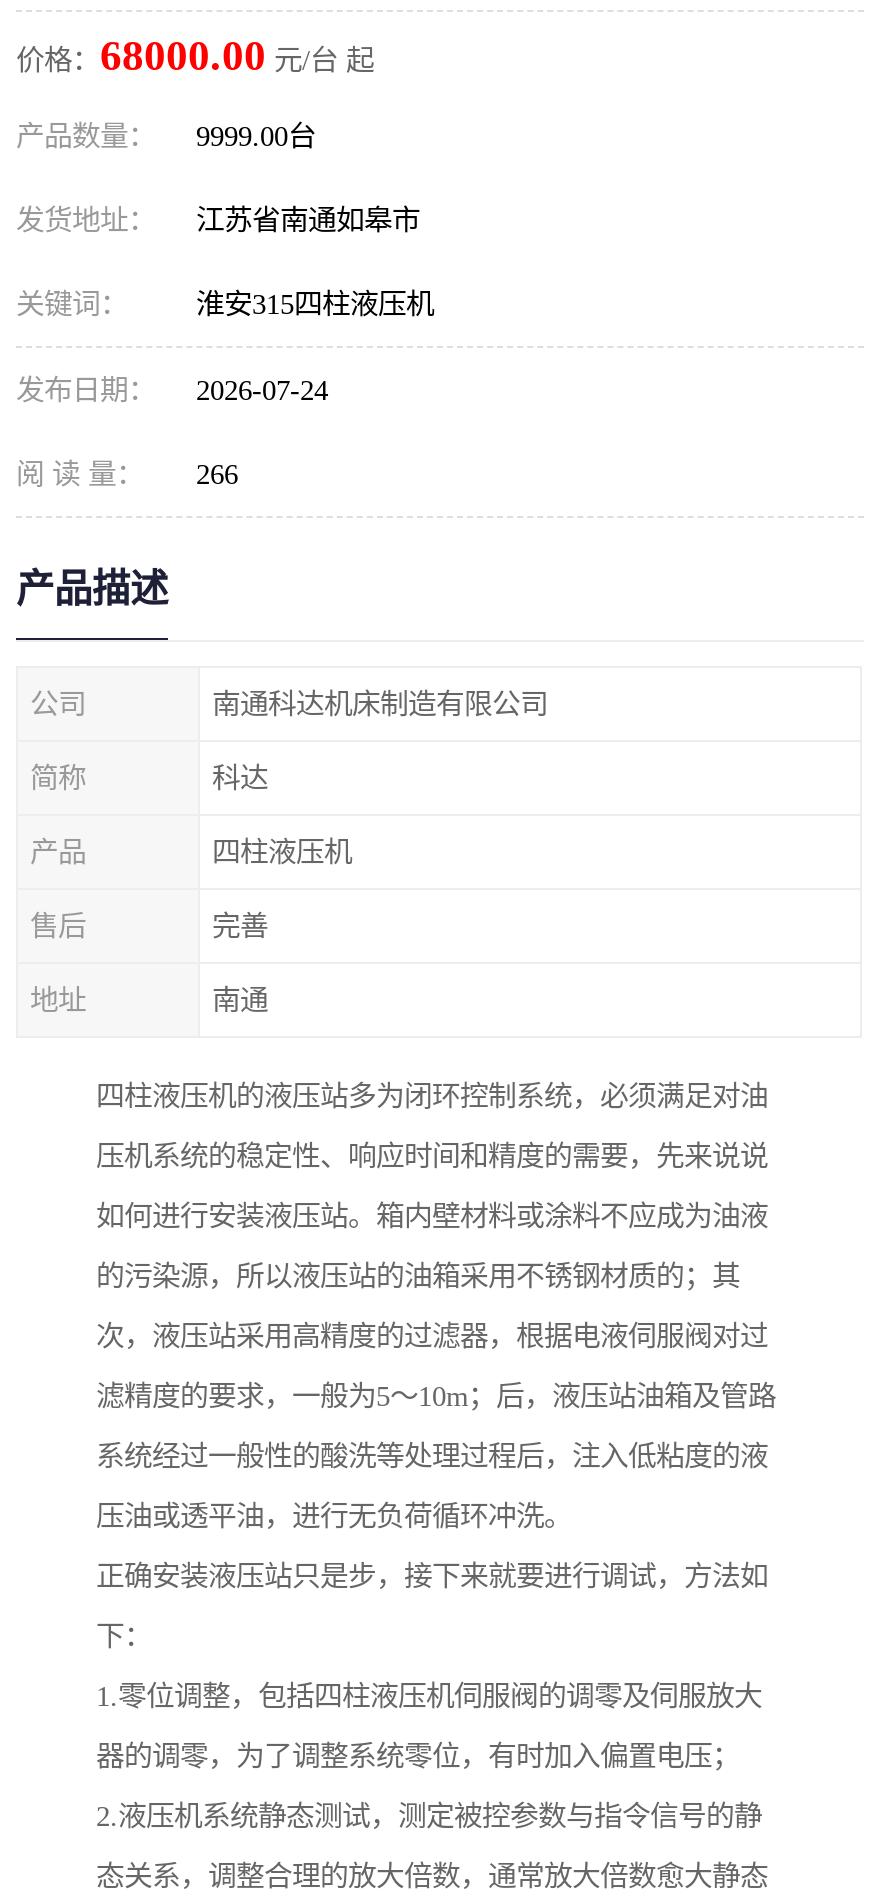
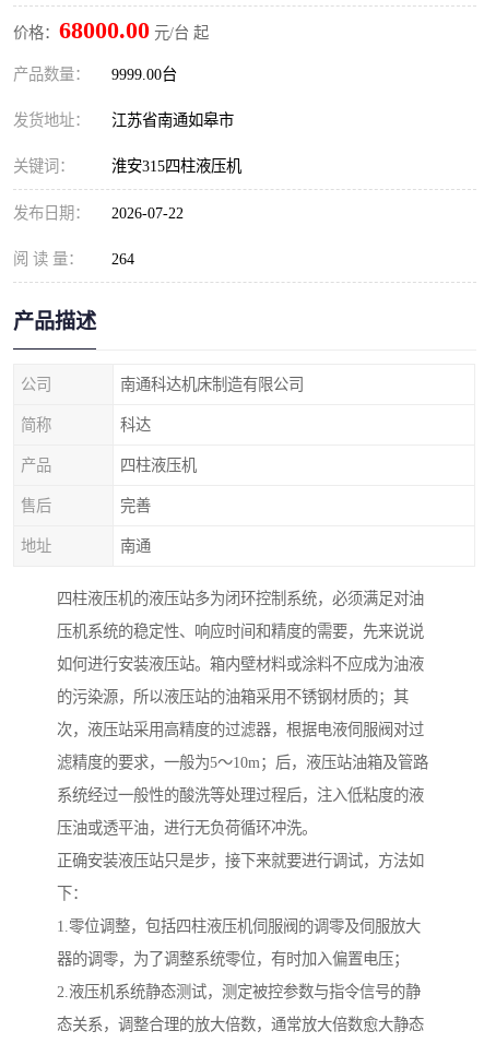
- 发布日期： 2026-07-24
+ 发布日期： 2026-07-22

- 阅 读 量： 266
+ 阅 读 量： 264
